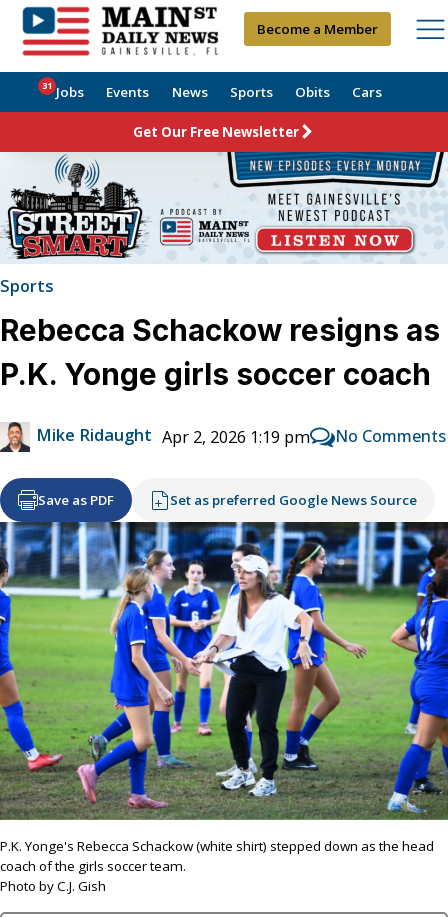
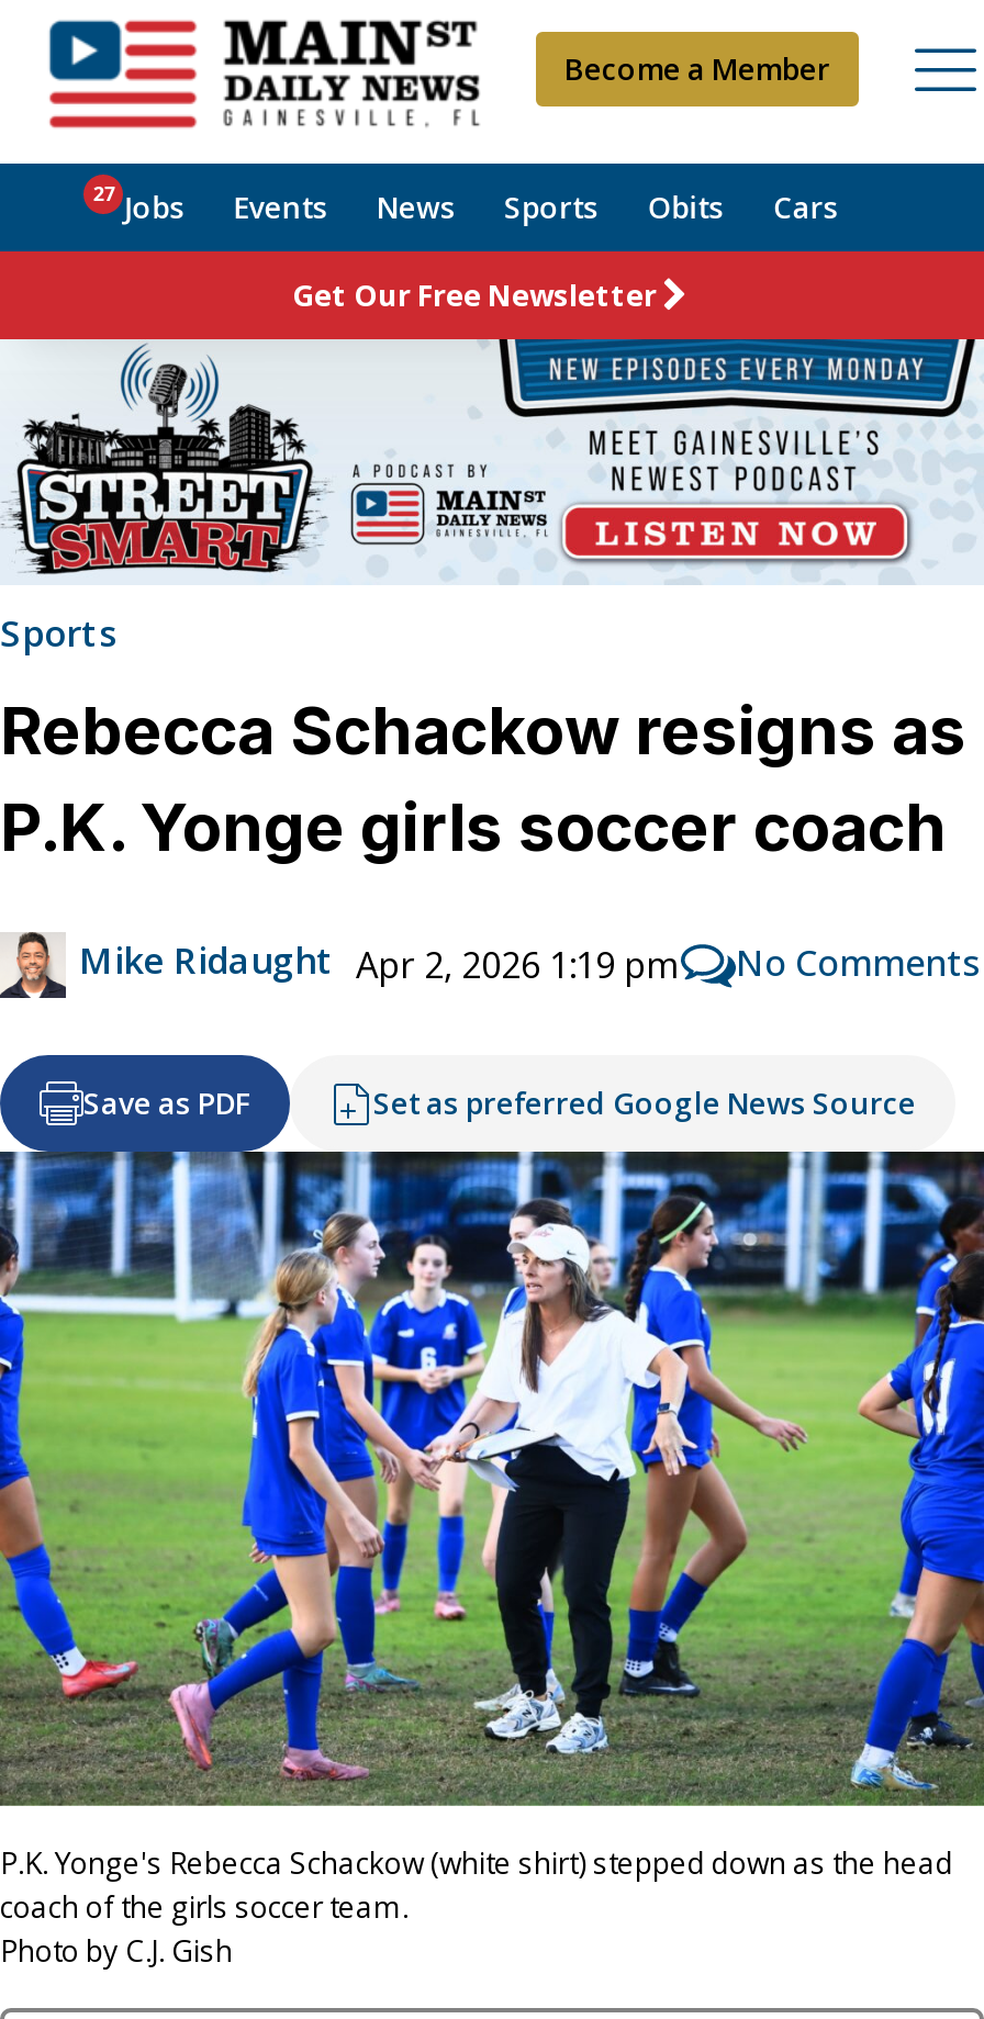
- 31 Jobs Events News Sports Obits Cars
+ 27 Jobs Events News Sports Obits Cars
